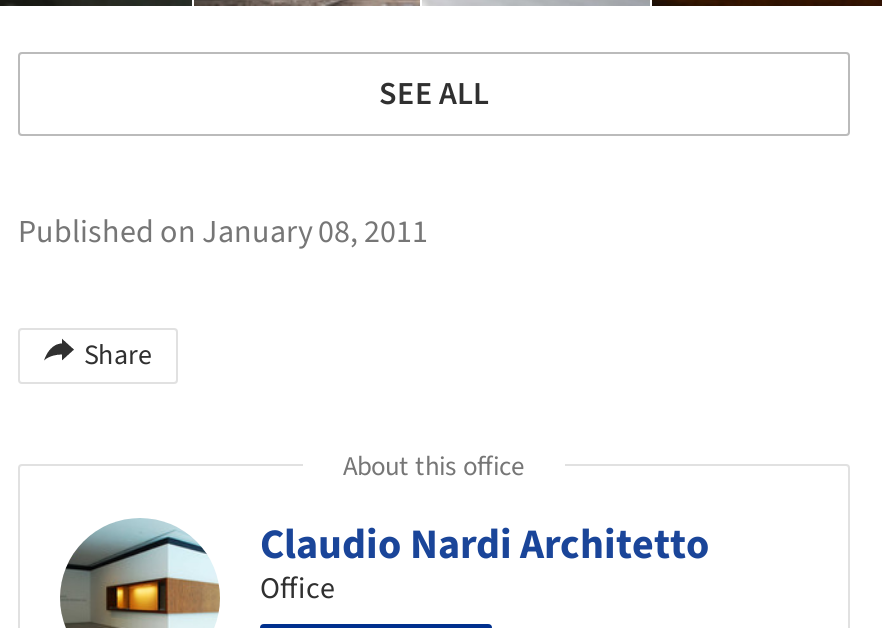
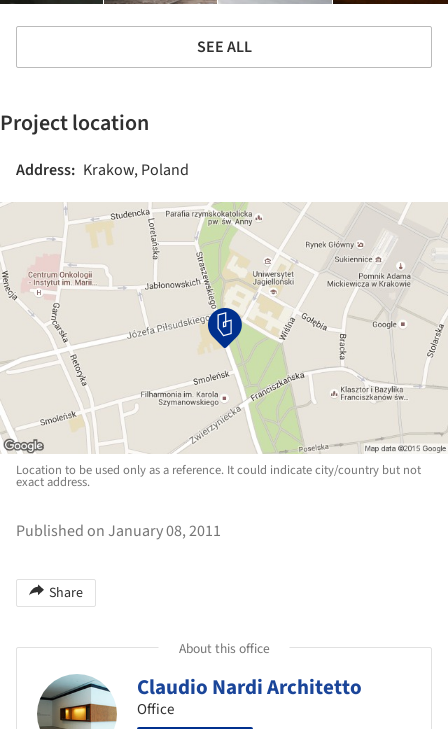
+ Project location
+ Address: Krakow, Poland

+ [image]
+ Location to be used only as a reference. It could indicate city/country but not
+ exact address.
